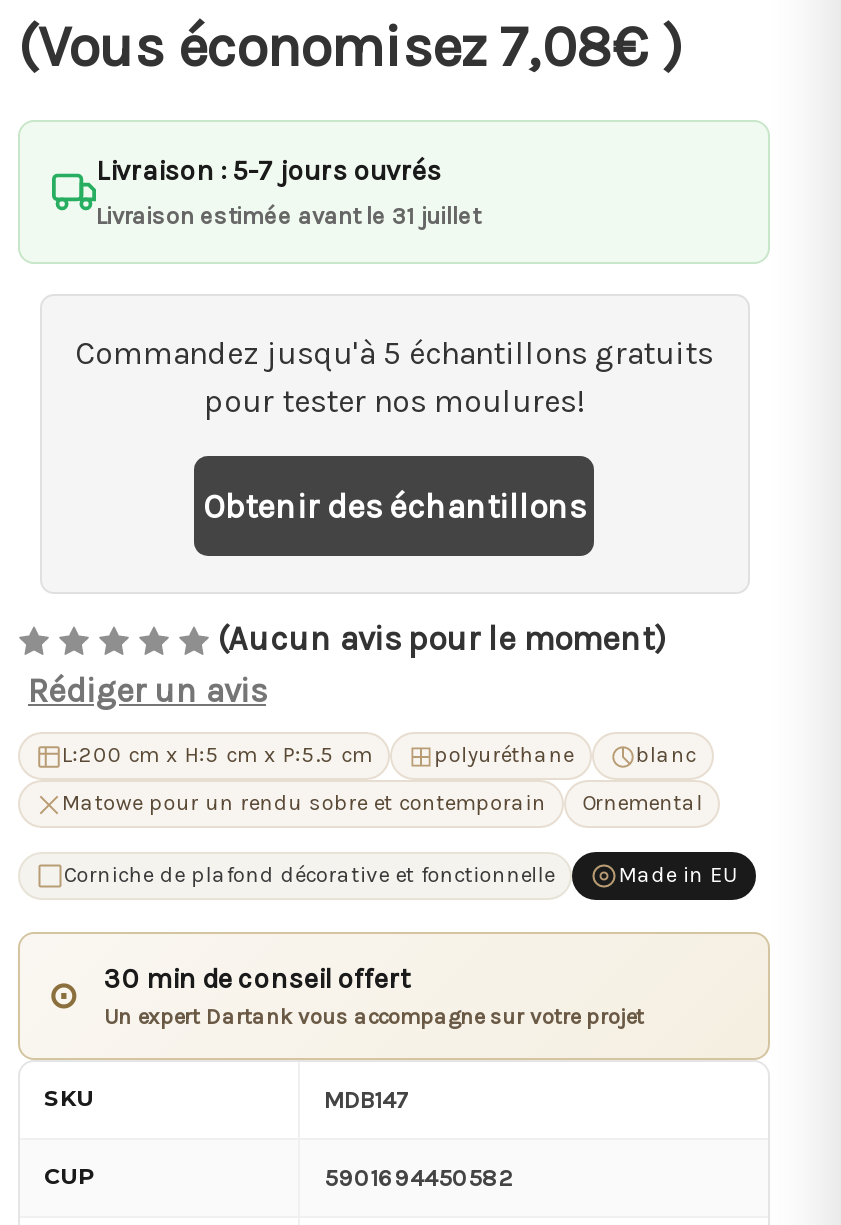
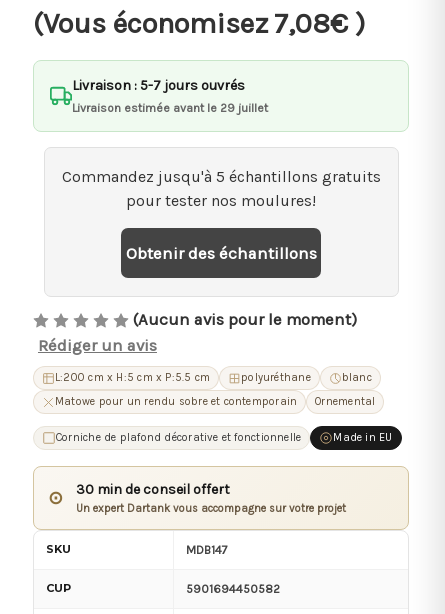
- Livraison estimée avant le 31 juillet
+ Livraison estimée avant le 29 juillet
